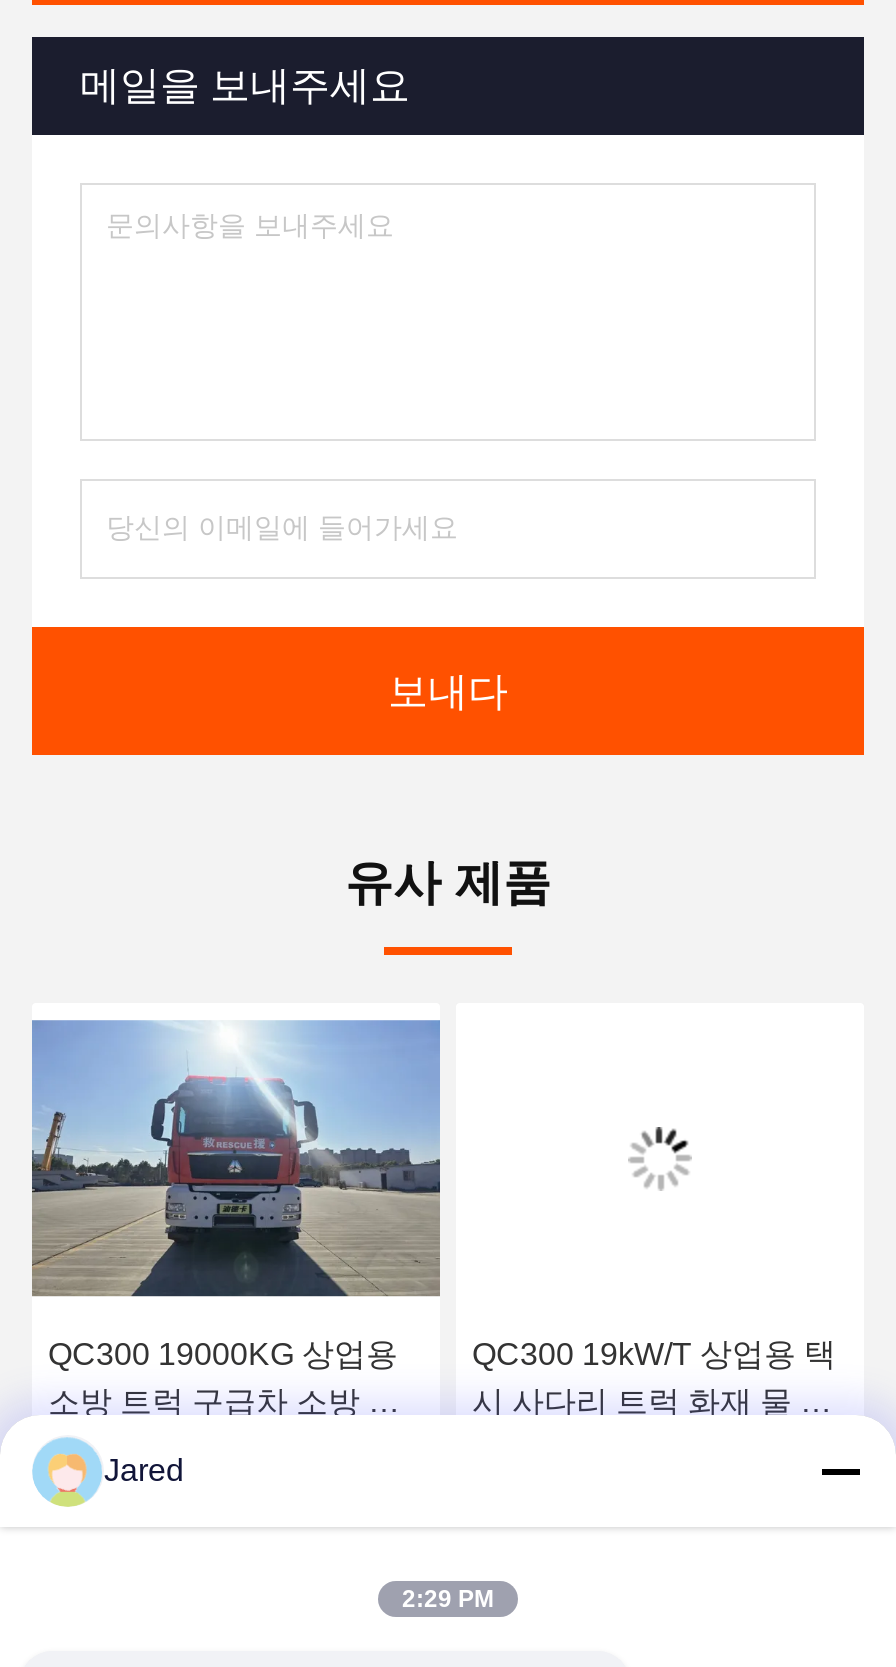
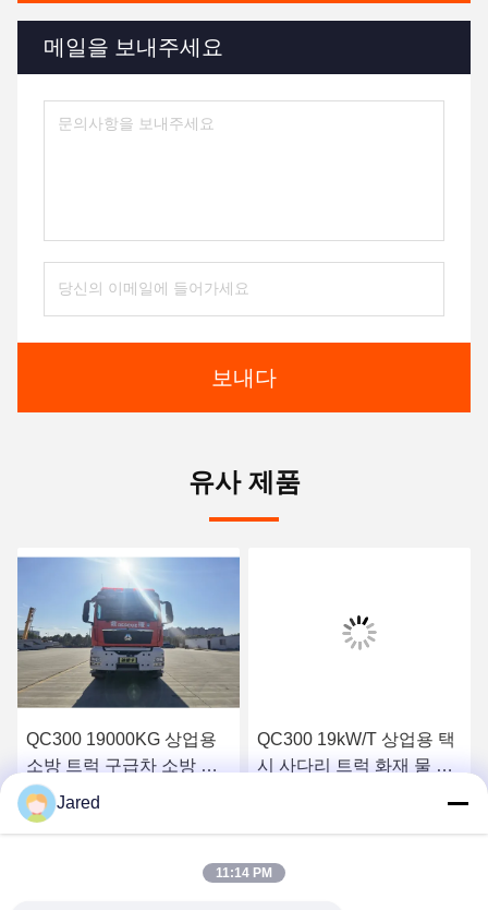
- 2:29 PM
+ 11:14 PM
